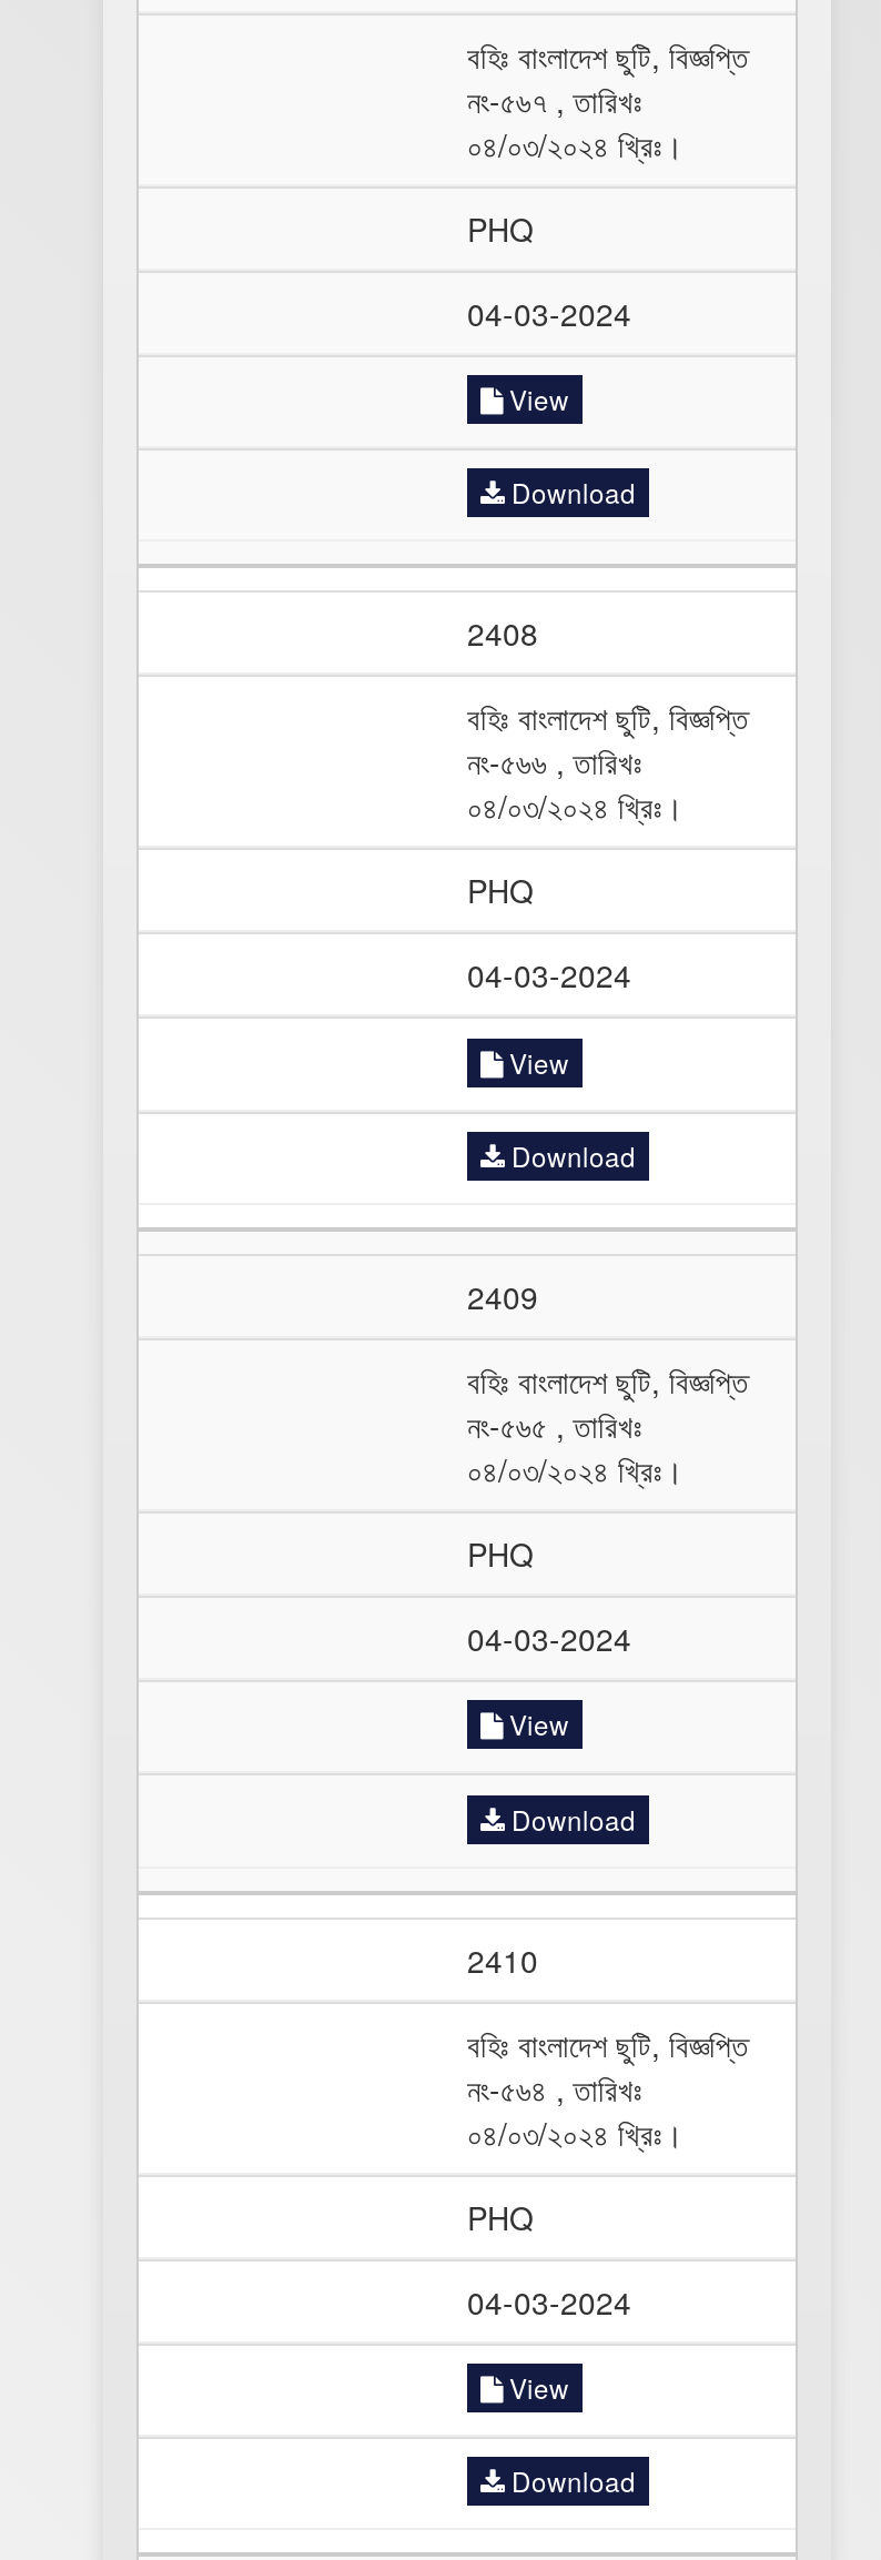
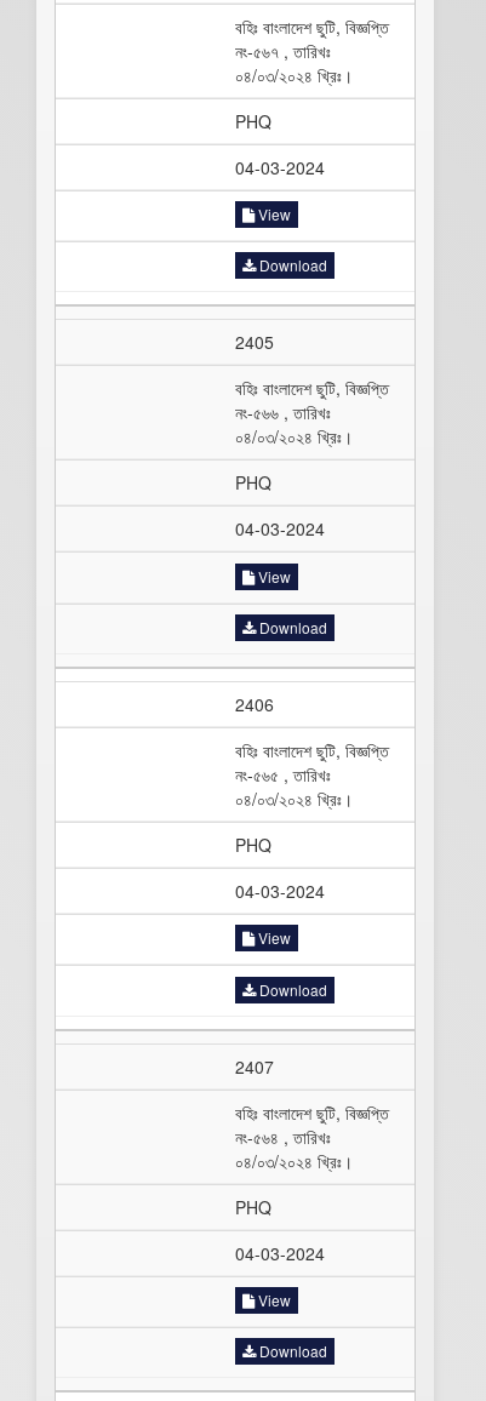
- 2408
+ 2405

- 2409
+ 2406

- 2410
+ 2407
